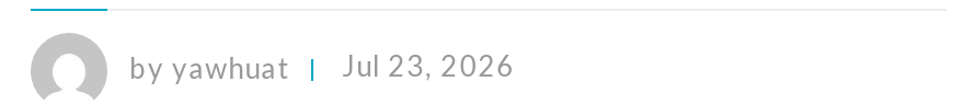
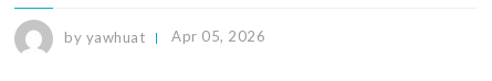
- by yawhuat Jul 23, 2026
+ by yawhuat Apr 05, 2026
